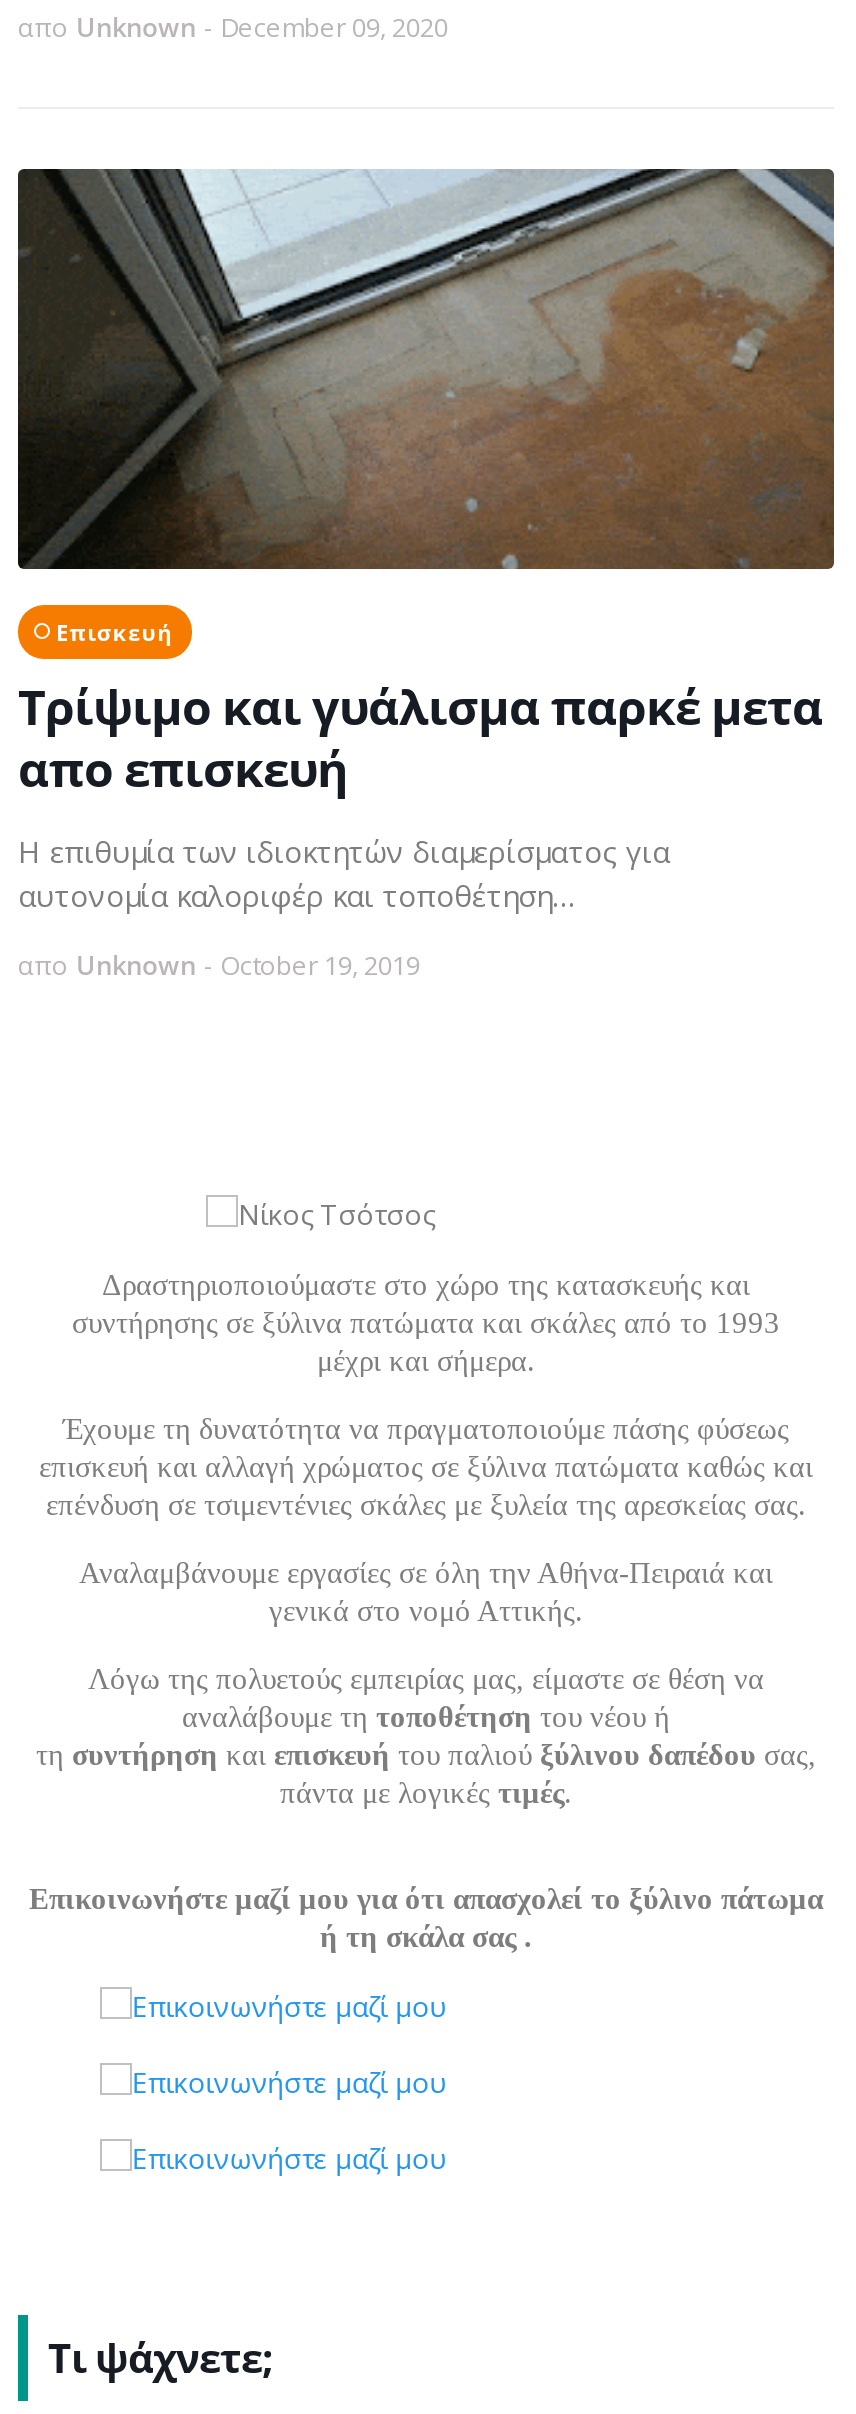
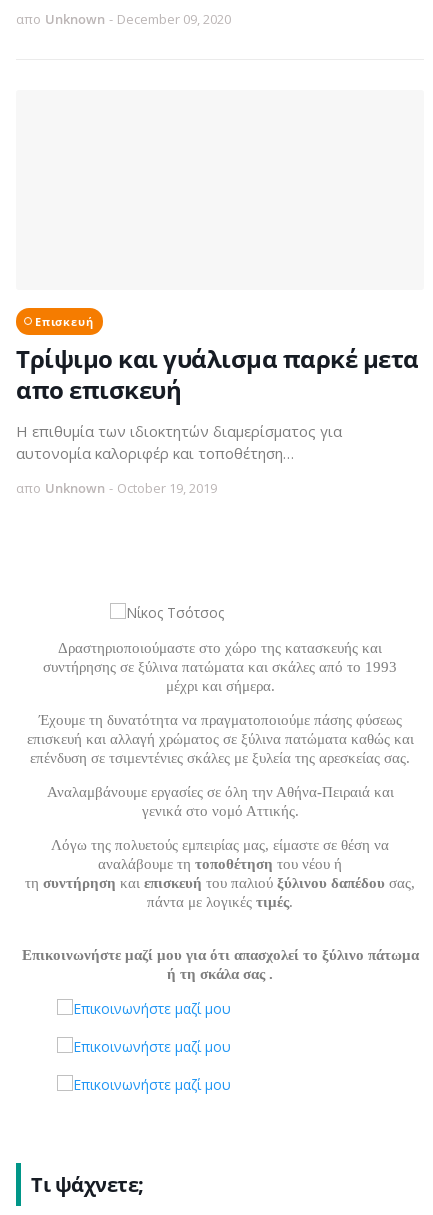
- [image]
